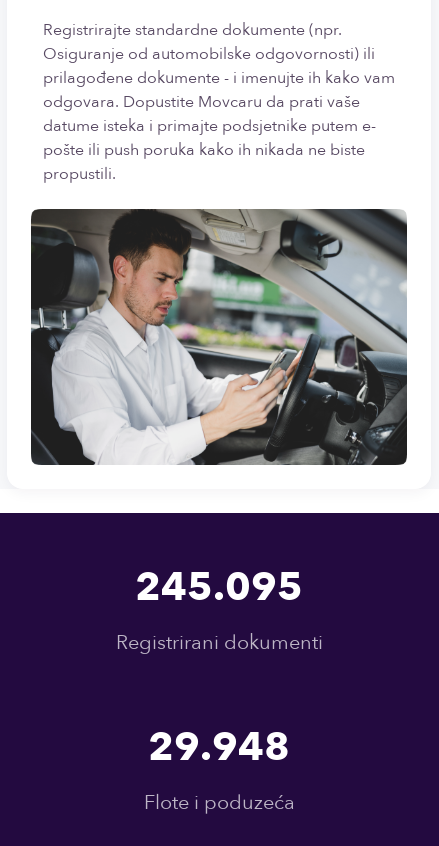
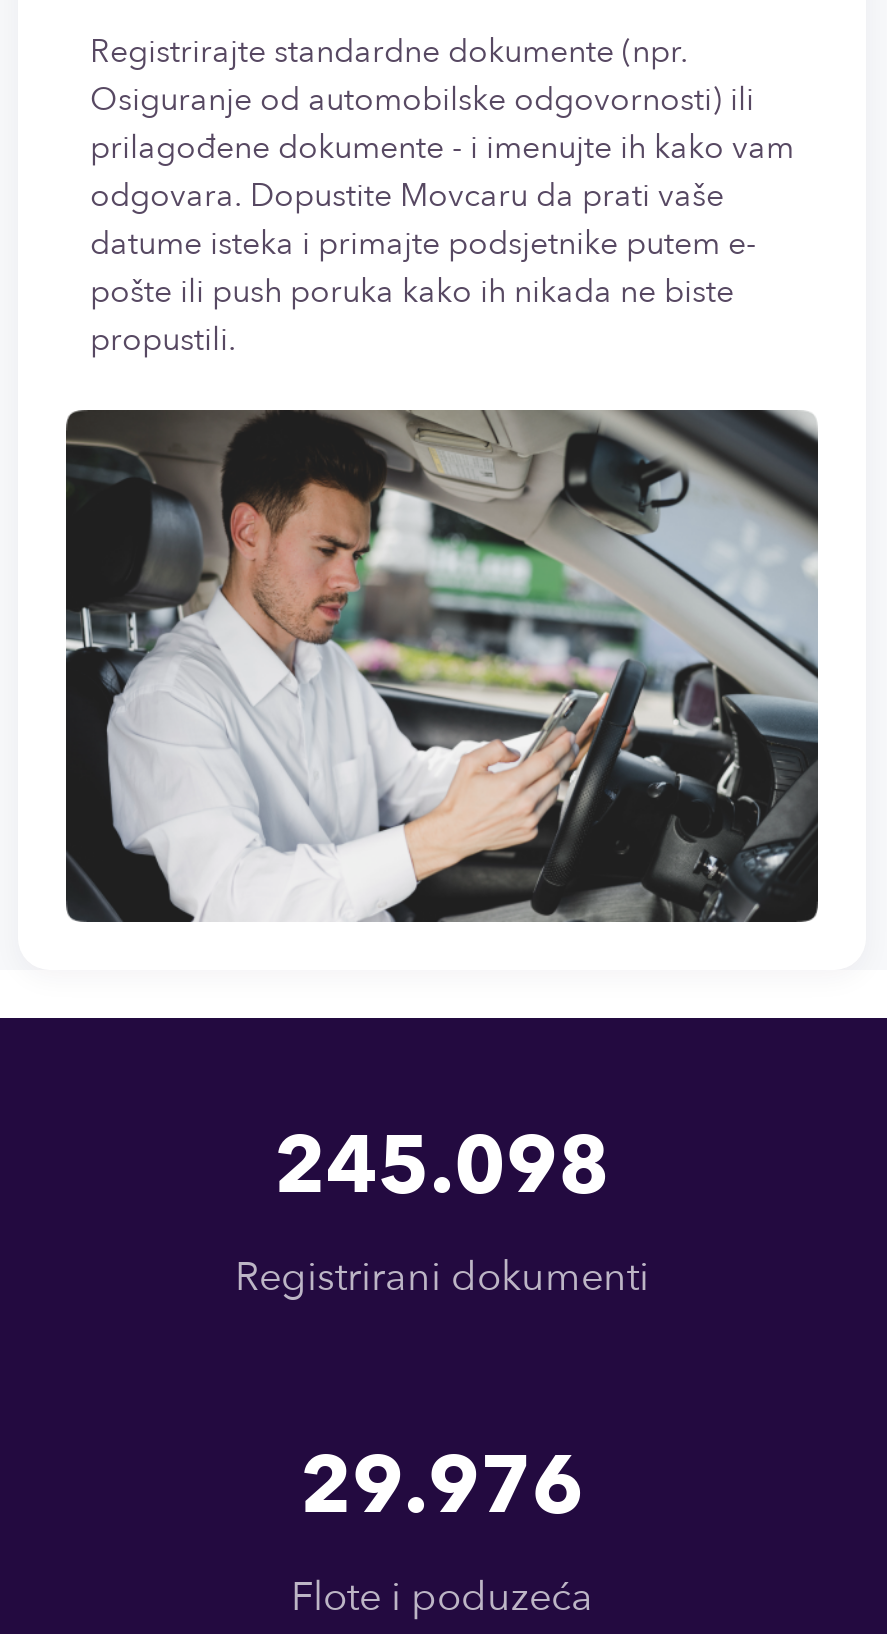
- 245.095
+ 245.098

- 29.948
+ 29.976
